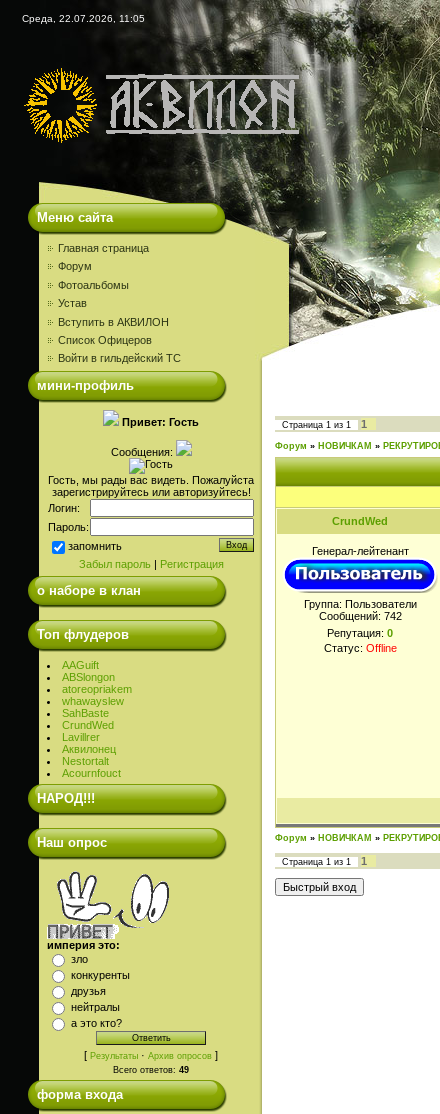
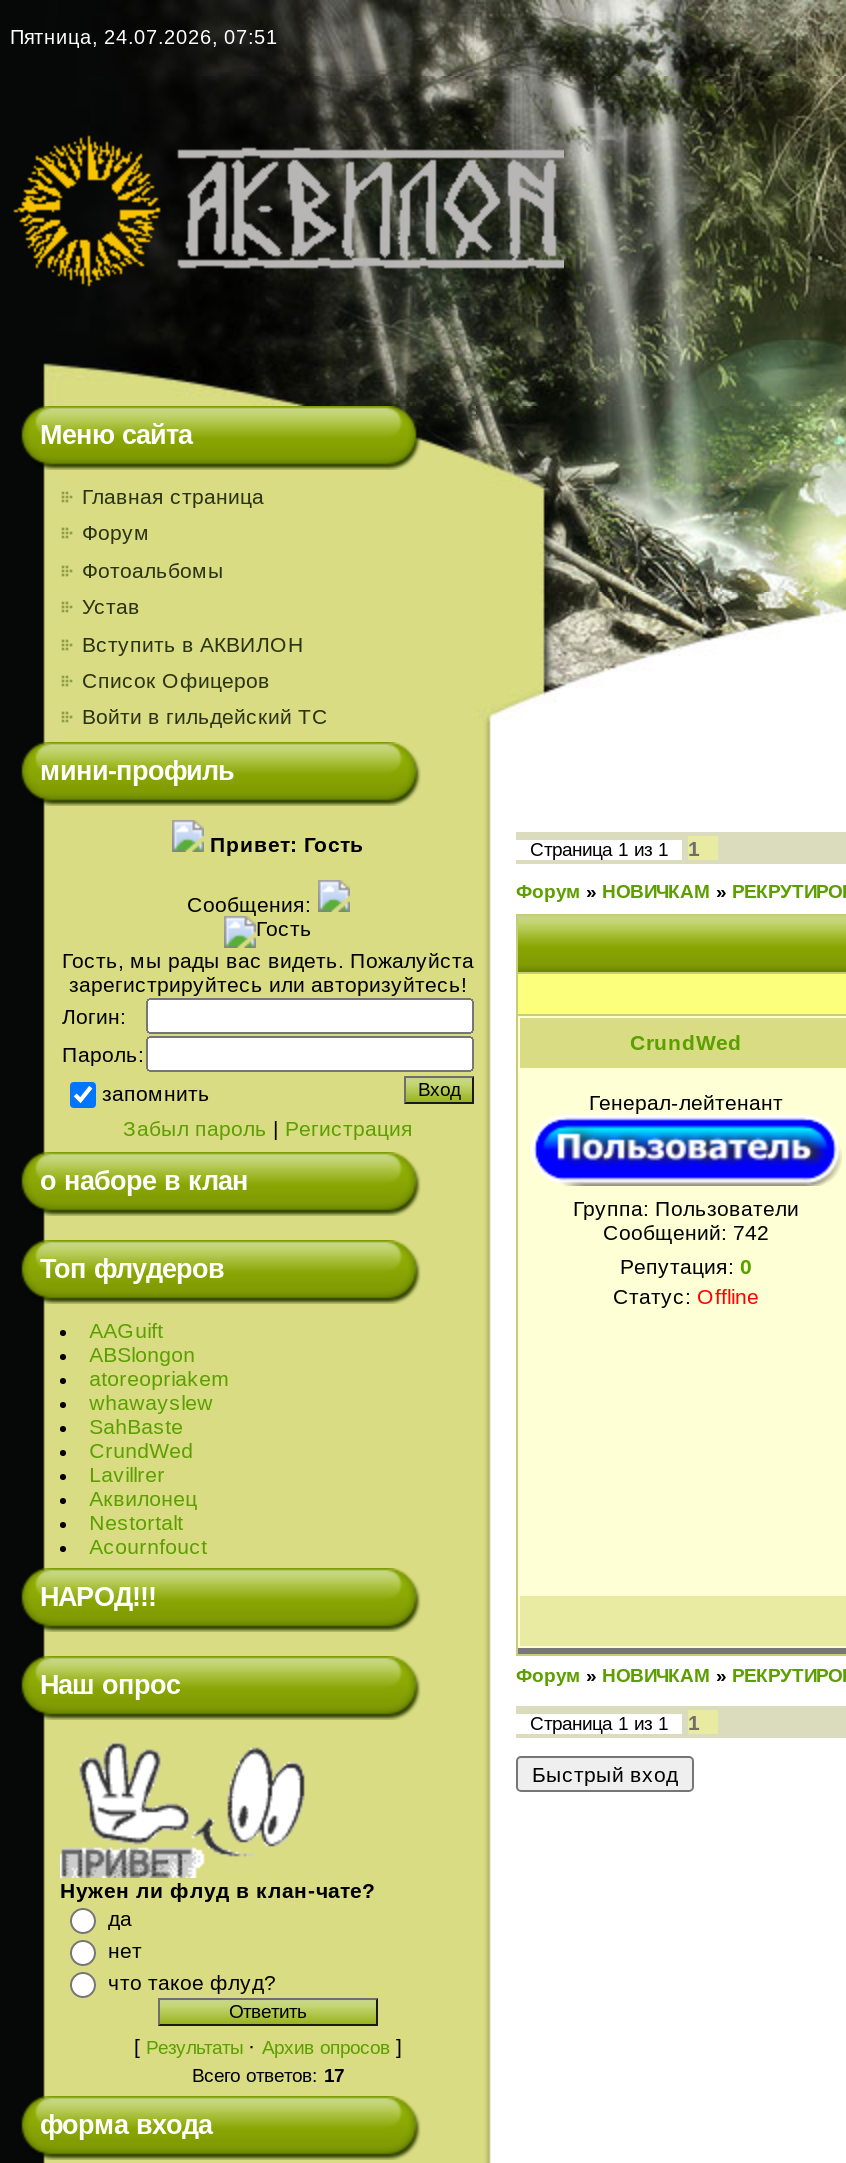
- Среда, 22.07.2026, 11:05
+ Пятница, 24.07.2026, 07:51

- империя это:
- зло
- конкуренты
- друзья
- нейтралы
- а это кто?
+ Нужен ли флуд в клан-чате?
+ да
+ нет
+ что такое флуд?

- Всего ответов: 49
+ Всего ответов: 17
